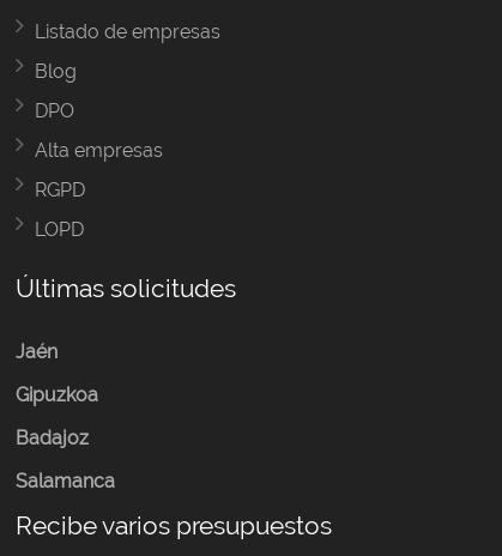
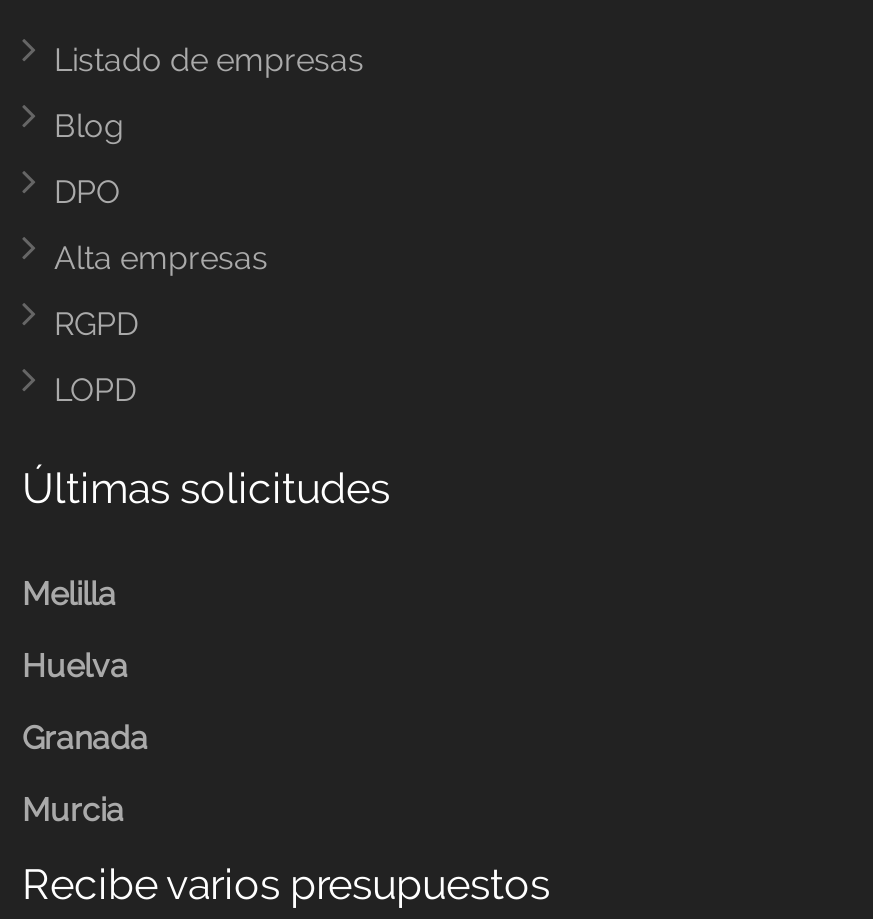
- Jaén
+ Melilla

- Gipuzkoa
+ Huelva

- Badajoz
+ Granada

- Salamanca
+ Murcia
